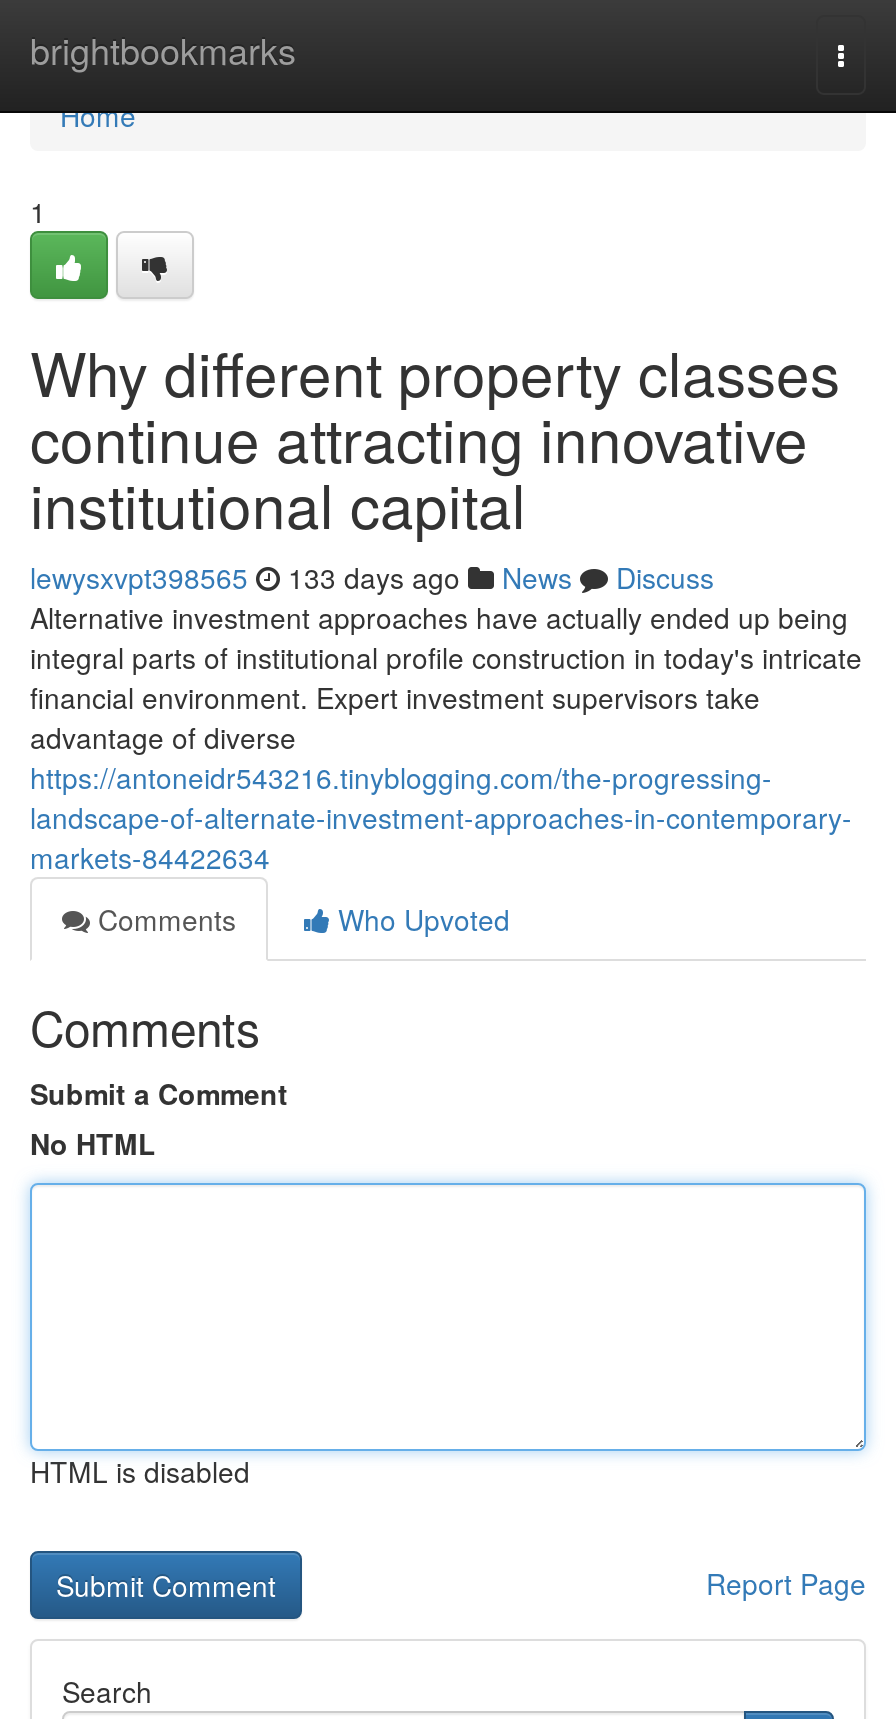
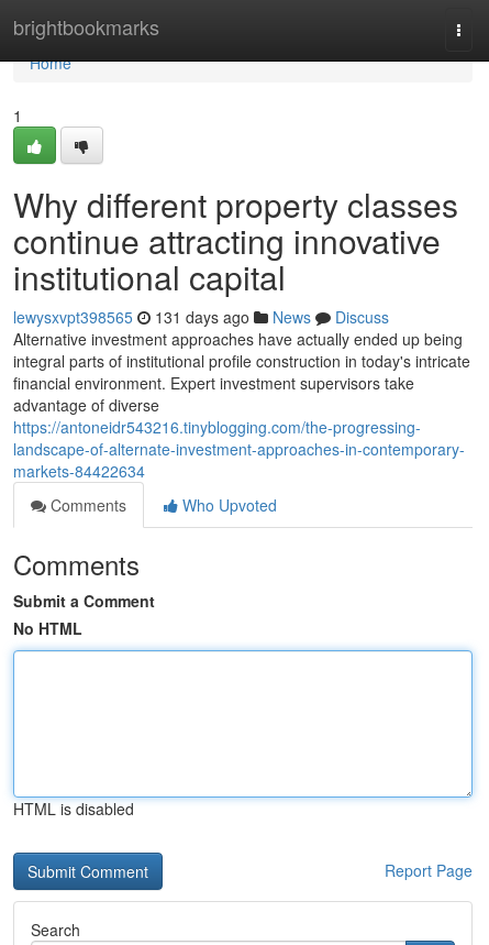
- lewysxvpt398565 133 days ago News Discuss
+ lewysxvpt398565 131 days ago News Discuss
